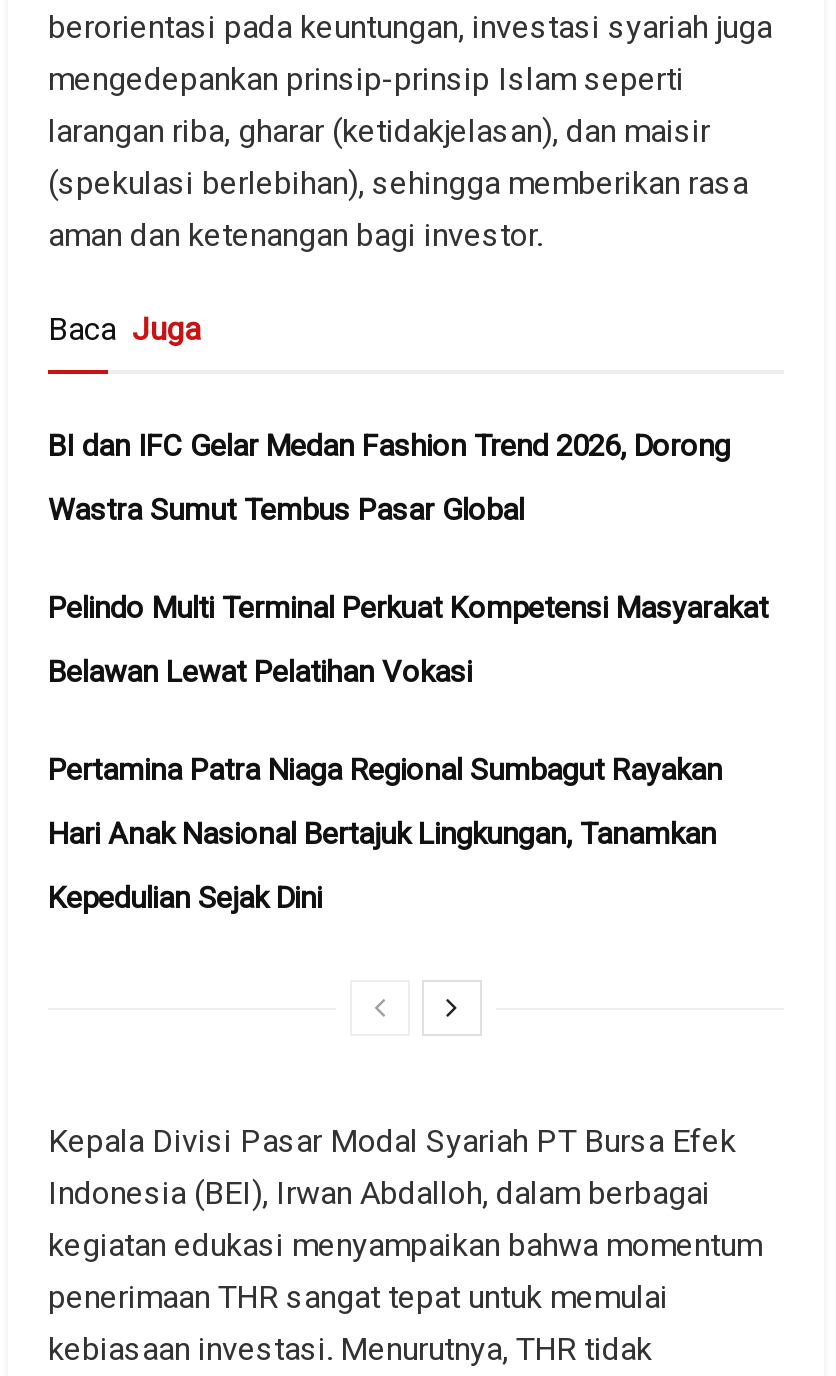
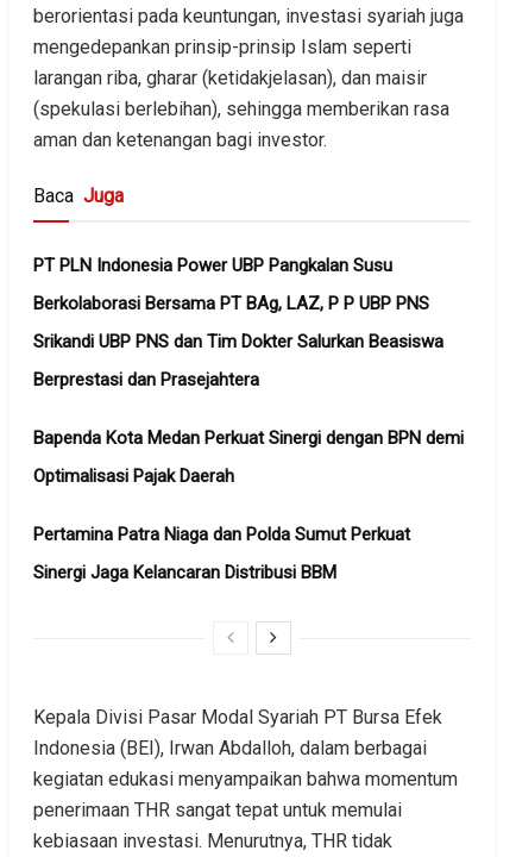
- BI dan IFC Gelar Medan Fashion Trend 2026, Dorong
- Wastra Sumut Tembus Pasar Global
- Pelindo Multi Terminal Perkuat Kompetensi Masyarakat
- Belawan Lewat Pelatihan Vokasi
- Pertamina Patra Niaga Regional Sumbagut Rayakan
- Hari Anak Nasional Bertajuk Lingkungan, Tanamkan
- Kepedulian Sejak Dini
+ PT PLN Indonesia Power UBP Pangkalan Susu
+ Berkolaborasi Bersama PT BAg, LAZ, P P UBP PNS
+ Srikandi UBP PNS dan Tim Dokter Salurkan Beasiswa
+ Berprestasi dan Prasejahtera
+ Bapenda Kota Medan Perkuat Sinergi dengan BPN demi
+ Optimalisasi Pajak Daerah
+ Pertamina Patra Niaga dan Polda Sumut Perkuat
+ Sinergi Jaga Kelancaran Distribusi BBM
